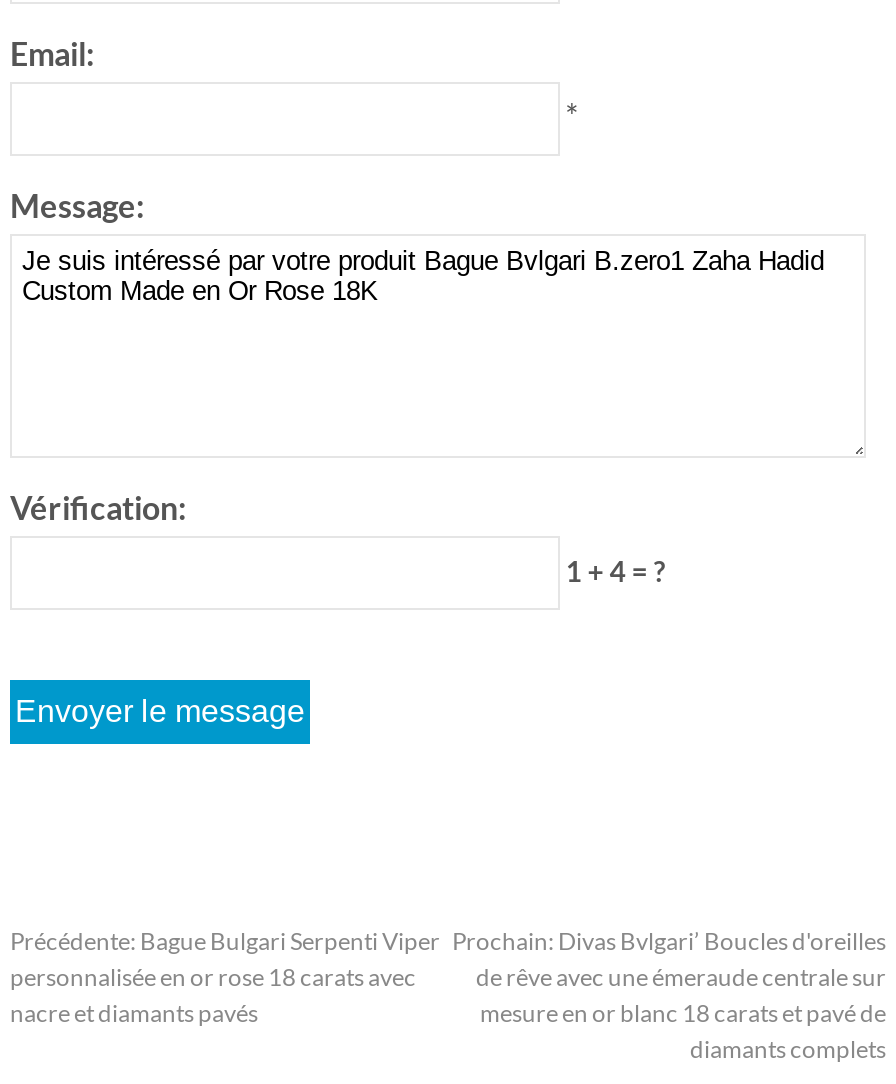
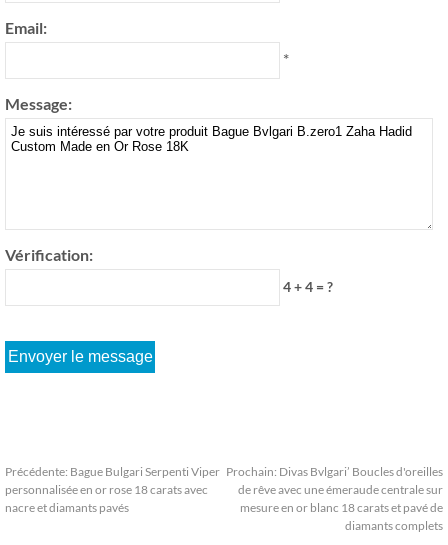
- 1 + 4 = ?
+ 4 + 4 = ?
